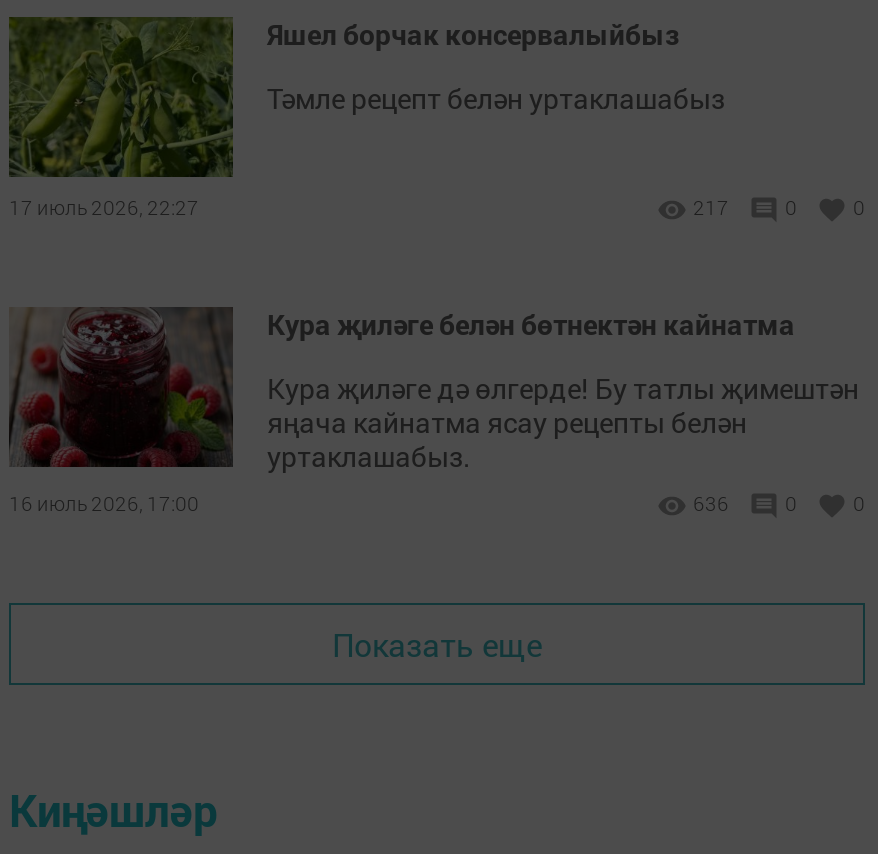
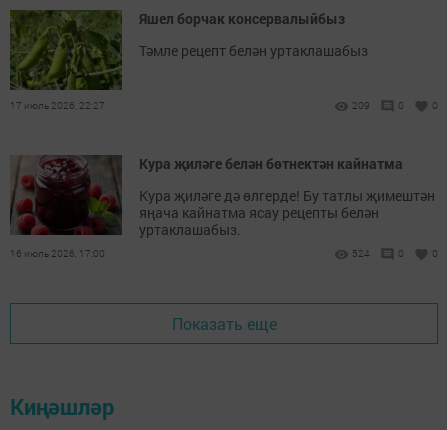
- 217
+ 209

- 636
+ 524
